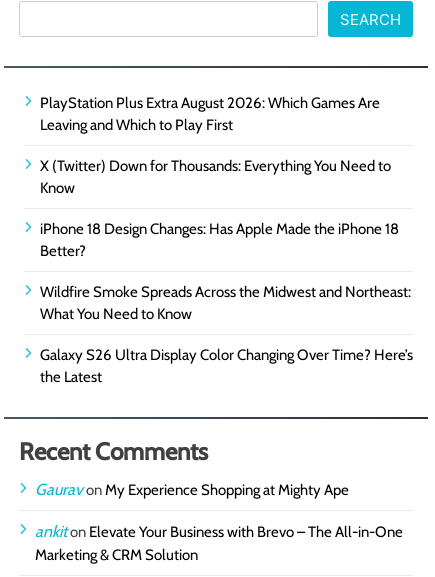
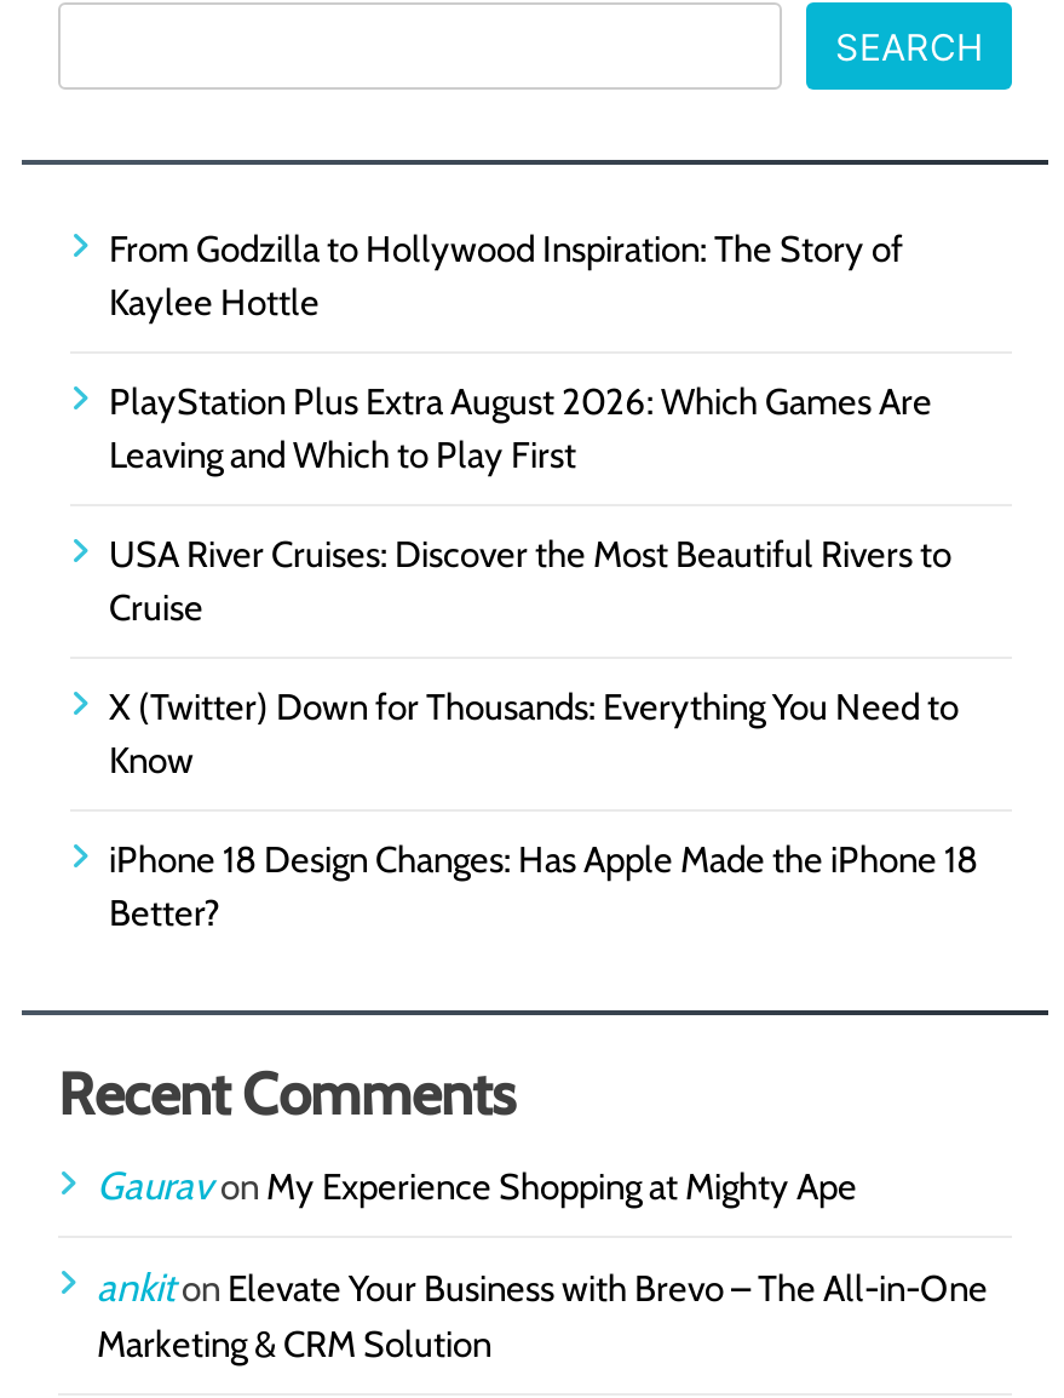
+ From Godzilla to Hollywood Inspiration: The Story of
+ Kaylee Hottle

moved down: PlayStation Plus Extra August 2026: Which Games Are | Leaving and Which to Play First

+ USA River Cruises: Discover the Most Beautiful Rivers to
+ Cruise

moved down: X (Twitter) Down for Thousands: Everything You Need to | Know | iPhone 18 Design Changes: Has Apple Made the iPhone 18 | Better?

- Wildfire Smoke Spreads Across the Midwest and Northeast:
- What You Need to Know
- Galaxy S26 Ultra Display Color Changing Over Time? Here’s
- the Latest
